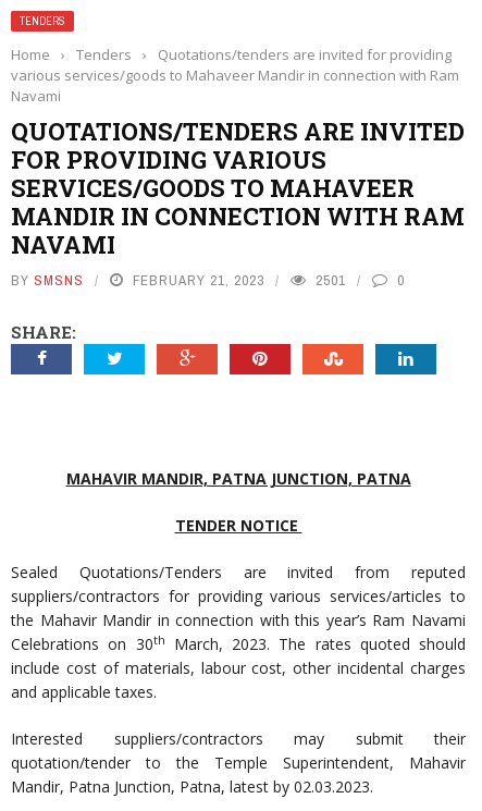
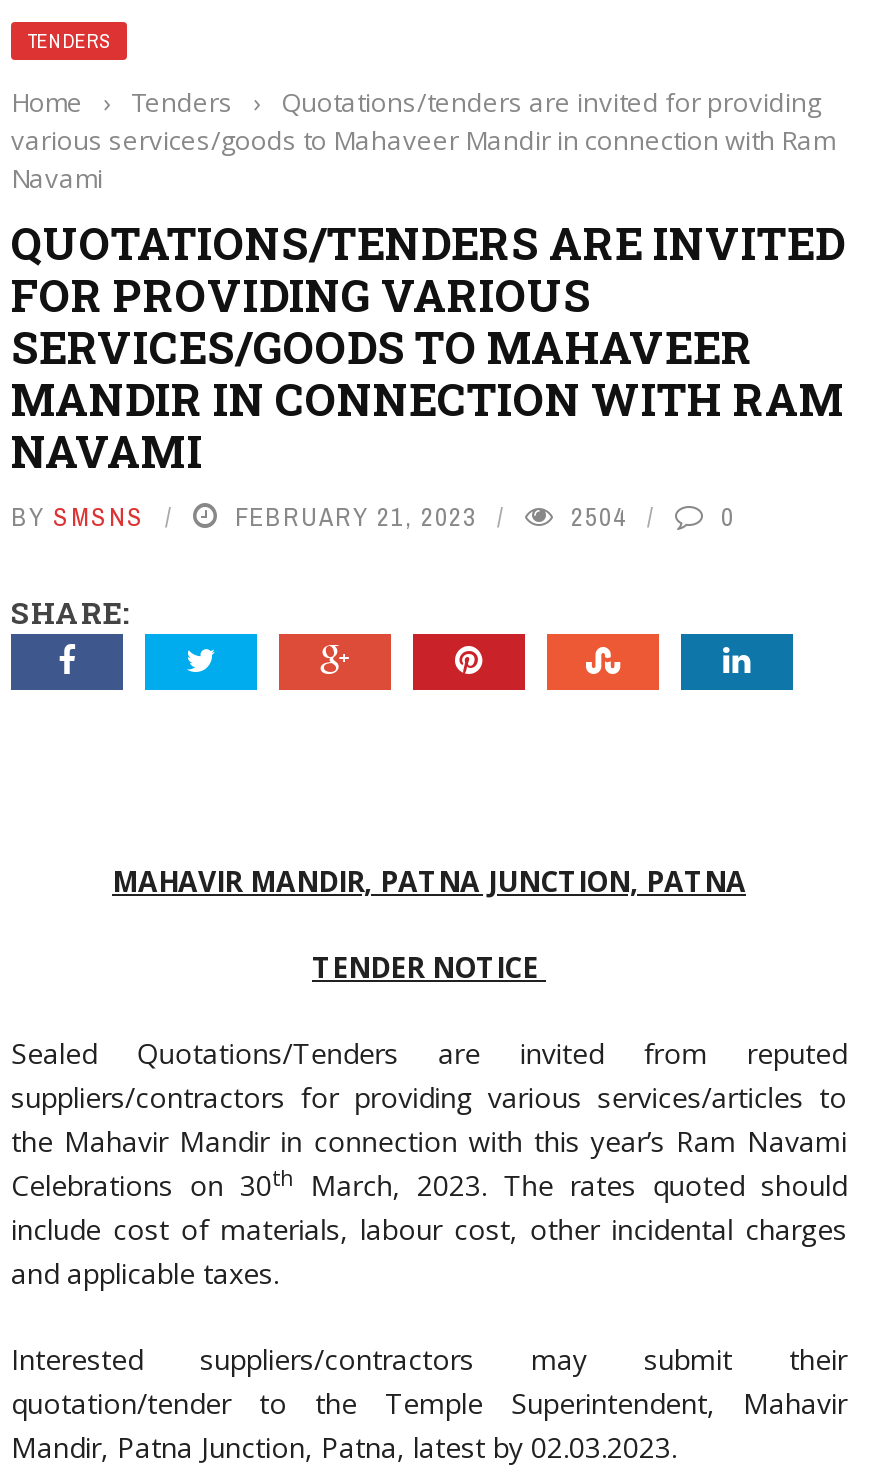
- 2501
+ 2504
